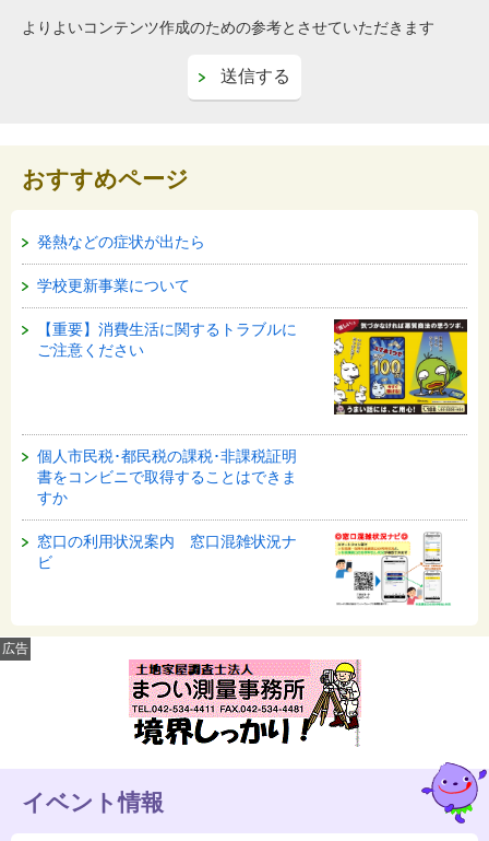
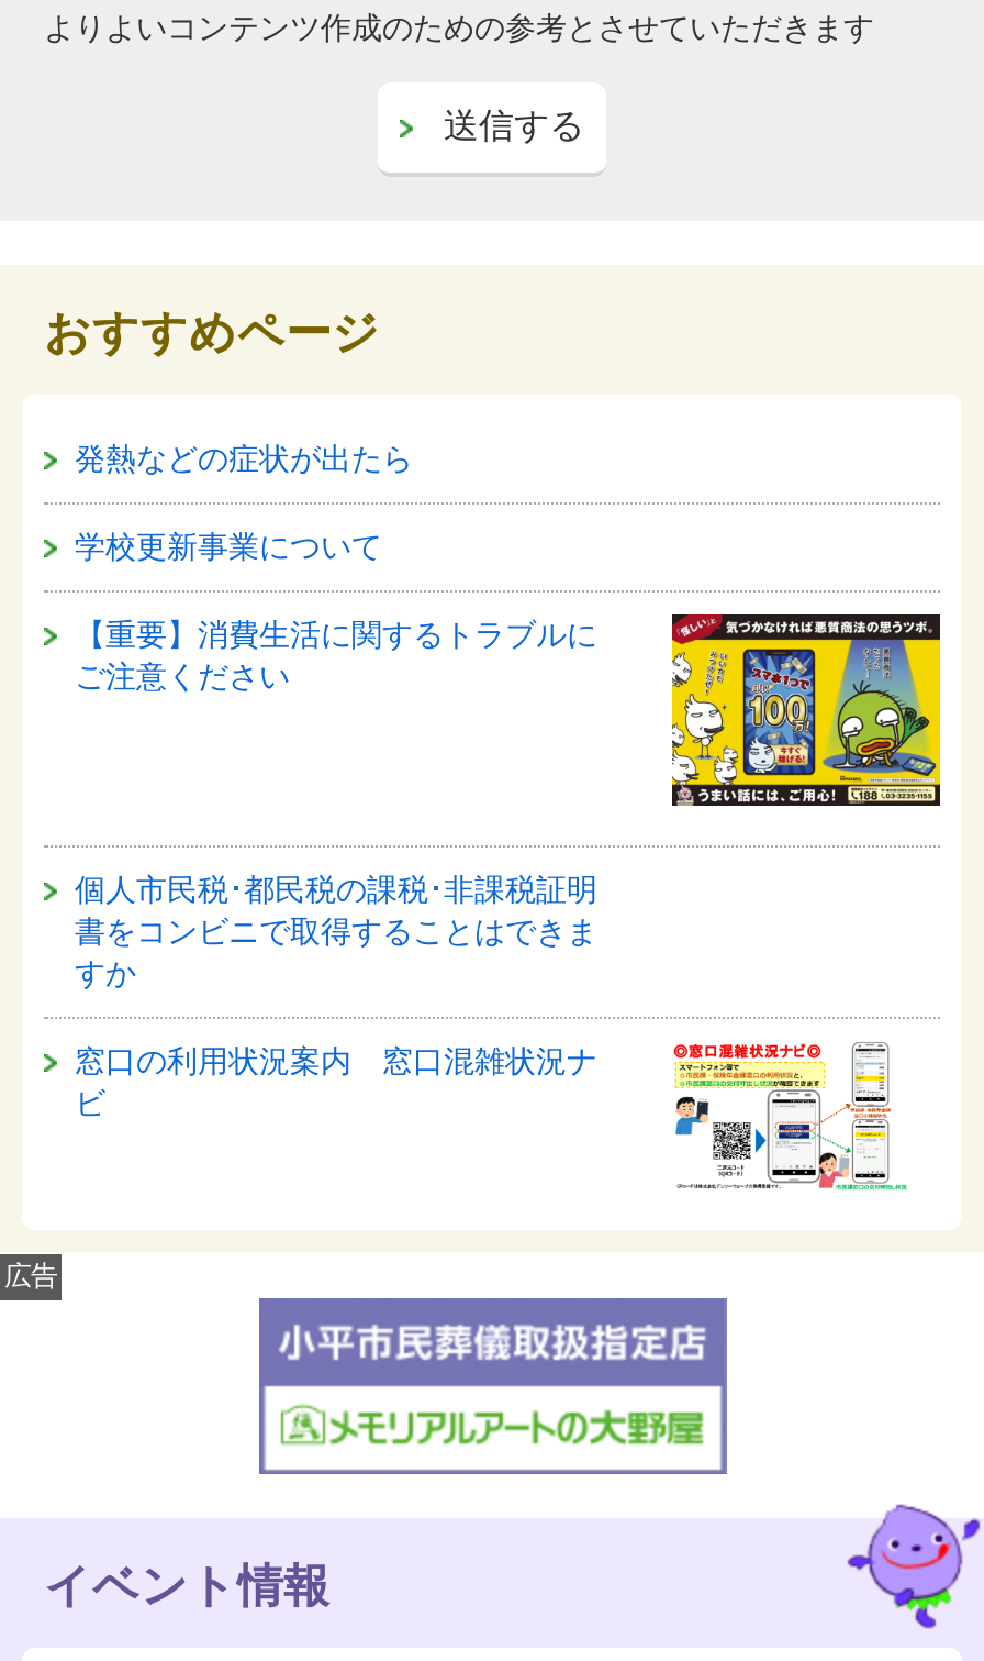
- [image]
+ [image]
